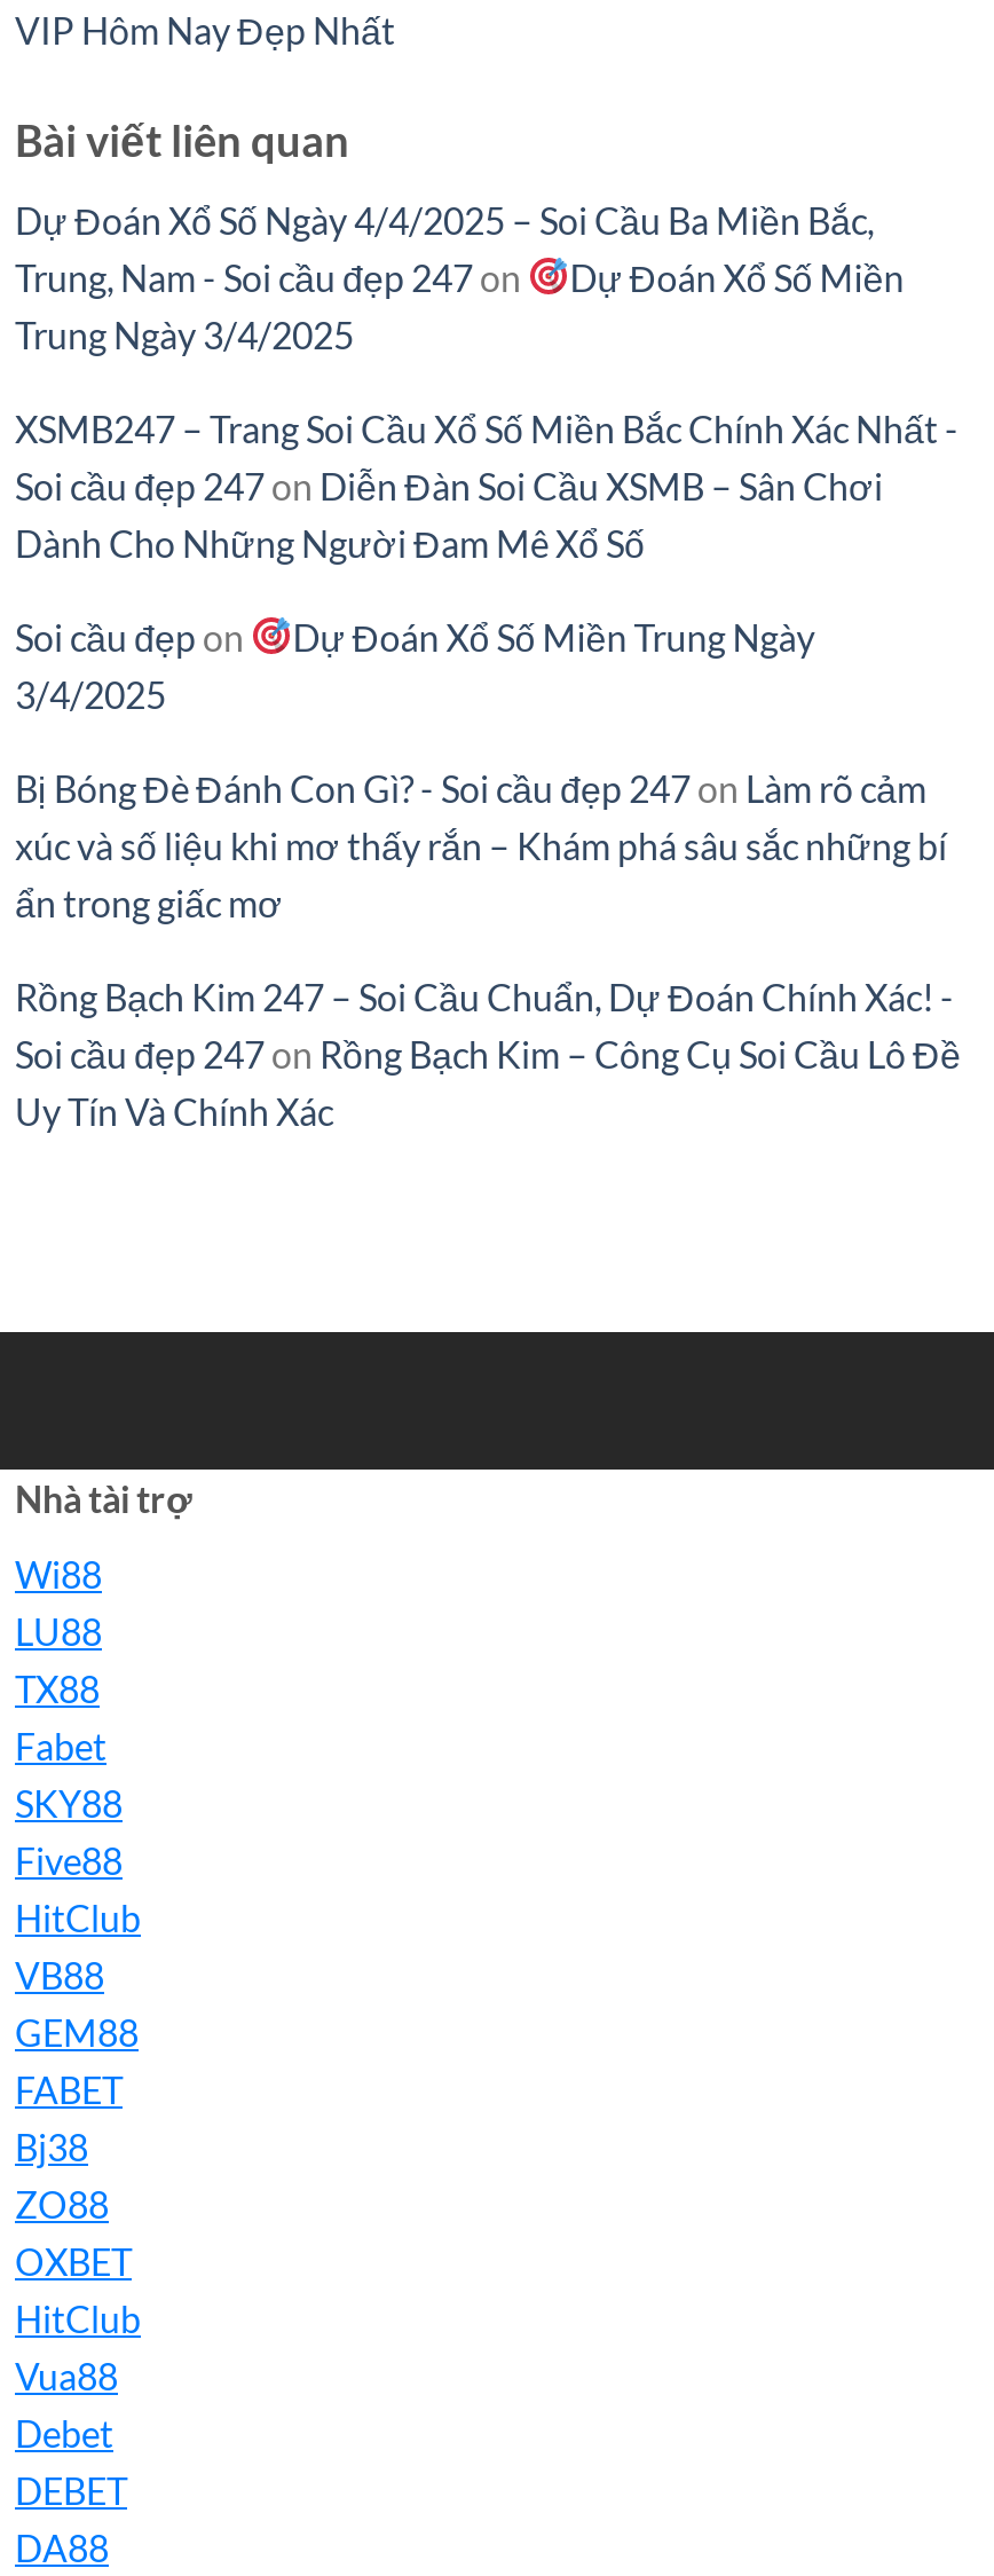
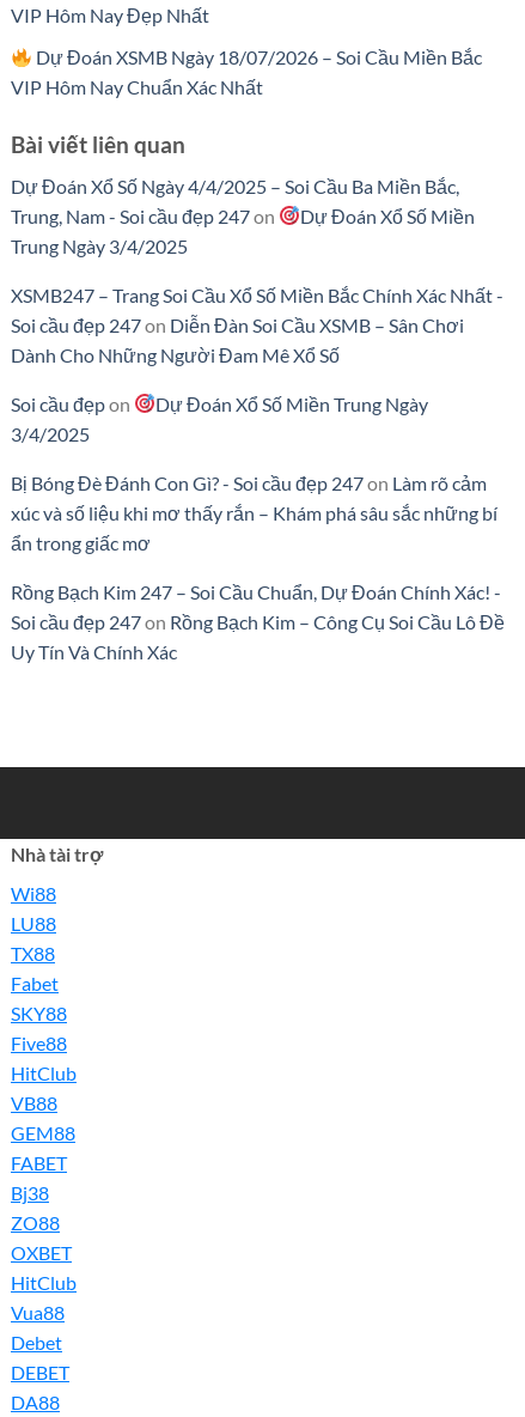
+ Dự Đoán XSMB Ngày 18/07/2026 – Soi Cầu Miền Bắc
+ VIP Hôm Nay Chuẩn Xác Nhất
